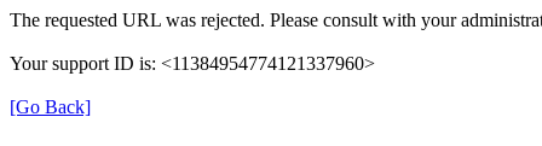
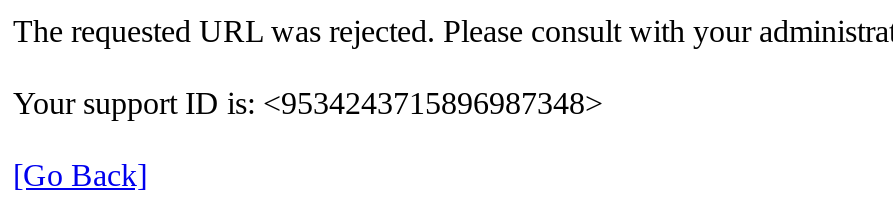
- Your support ID is: <11384954774121337960>
+ Your support ID is: <9534243715896987348>
